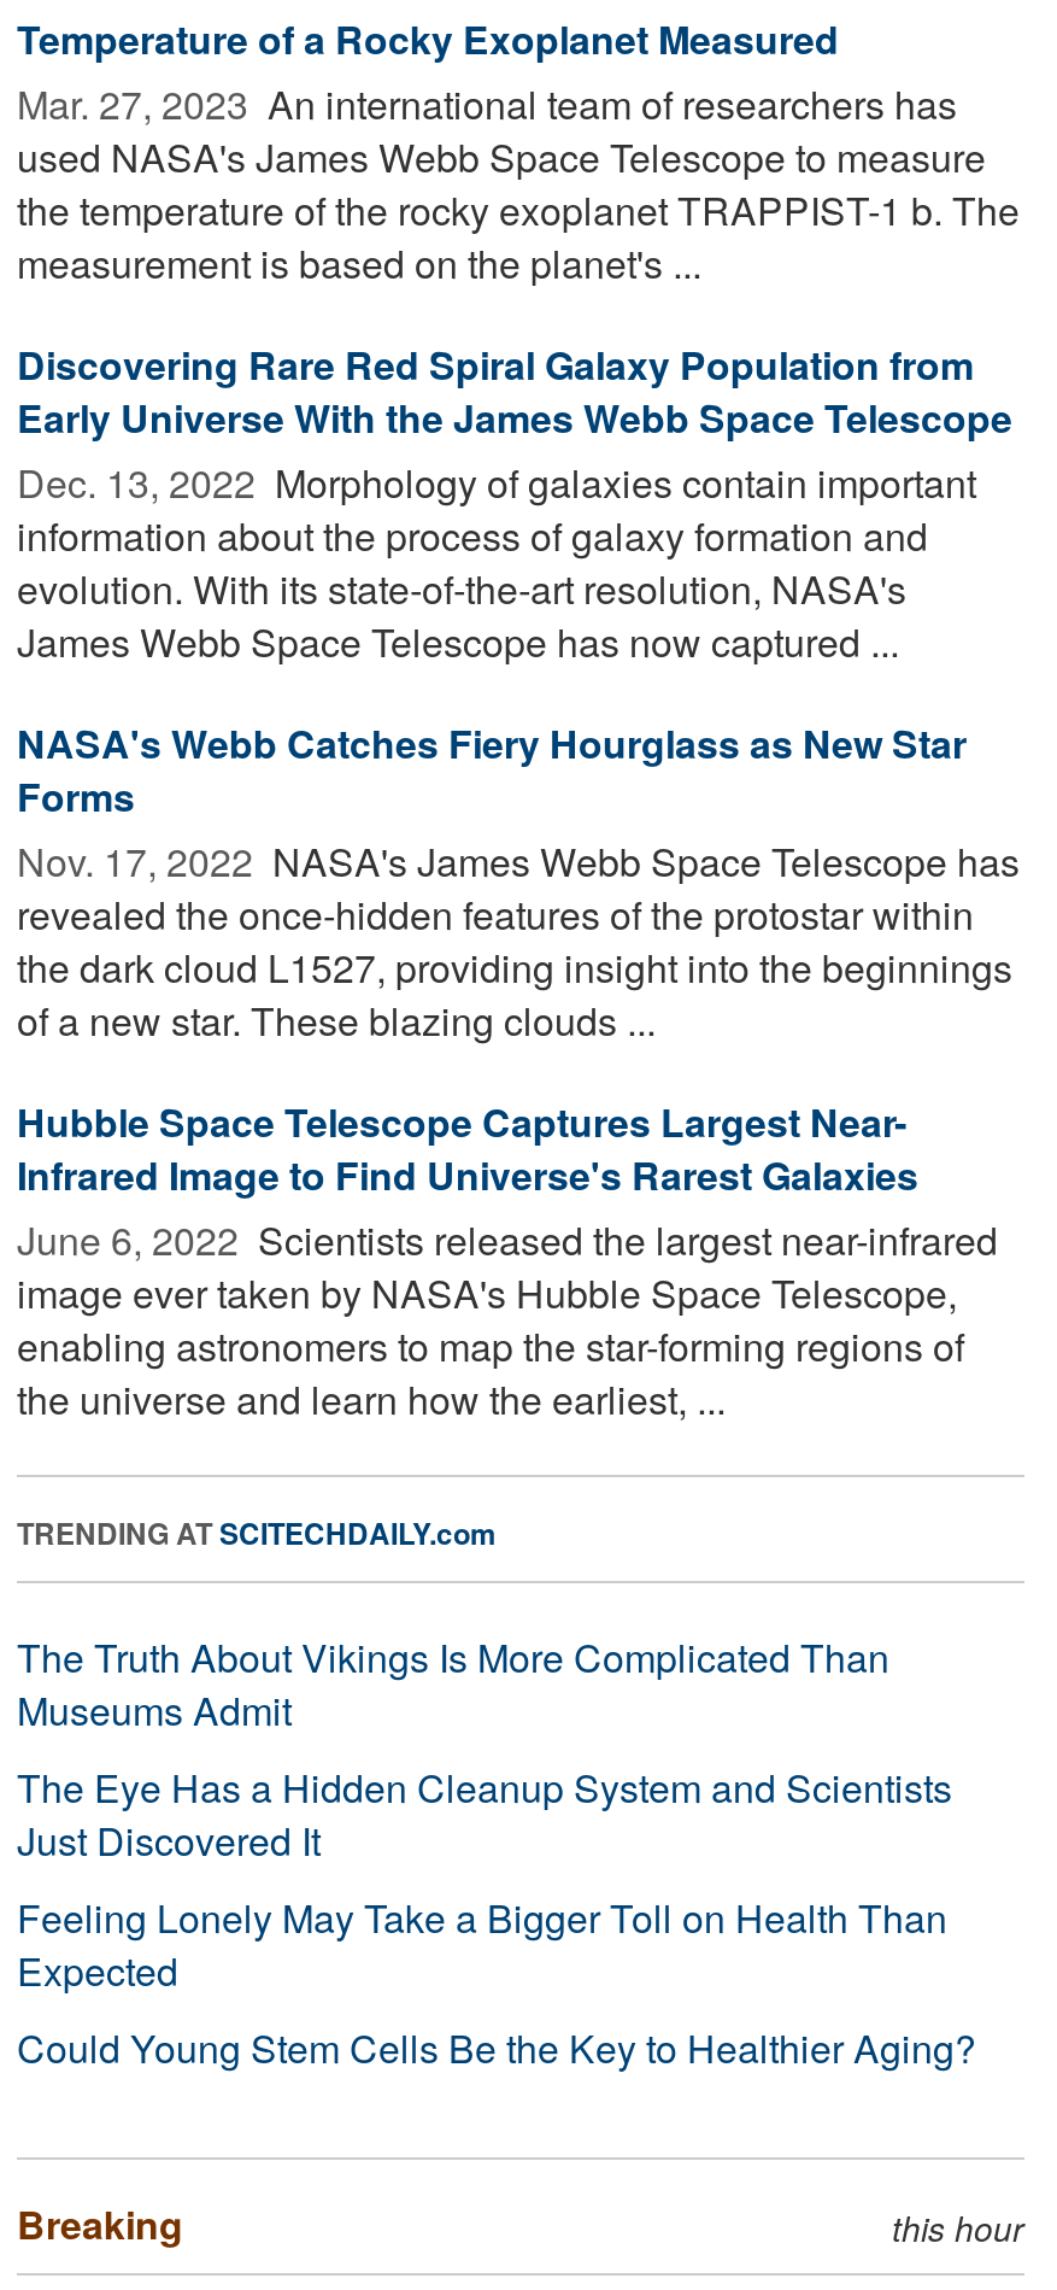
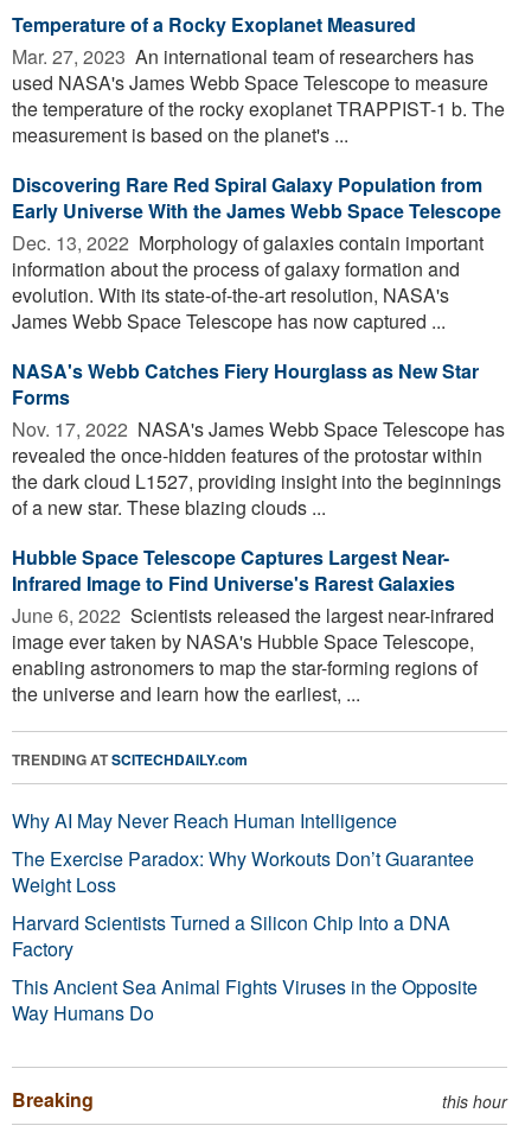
- The Truth About Vikings Is More Complicated Than
- Museums Admit
- The Eye Has a Hidden Cleanup System and Scientists
- Just Discovered It
- Feeling Lonely May Take a Bigger Toll on Health Than
- Expected
- Could Young Stem Cells Be the Key to Healthier Aging?
+ Why AI May Never Reach Human Intelligence
+ The Exercise Paradox: Why Workouts Don’t Guarantee
+ Weight Loss
+ Harvard Scientists Turned a Silicon Chip Into a DNA
+ Factory
+ This Ancient Sea Animal Fights Viruses in the Opposite
+ Way Humans Do
